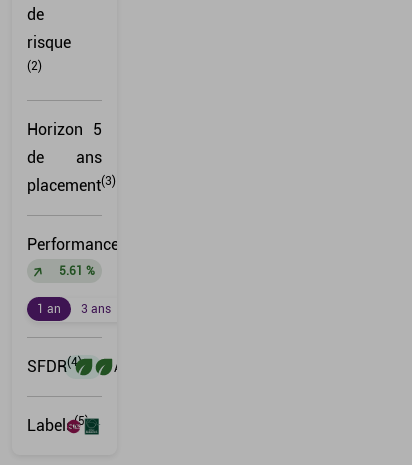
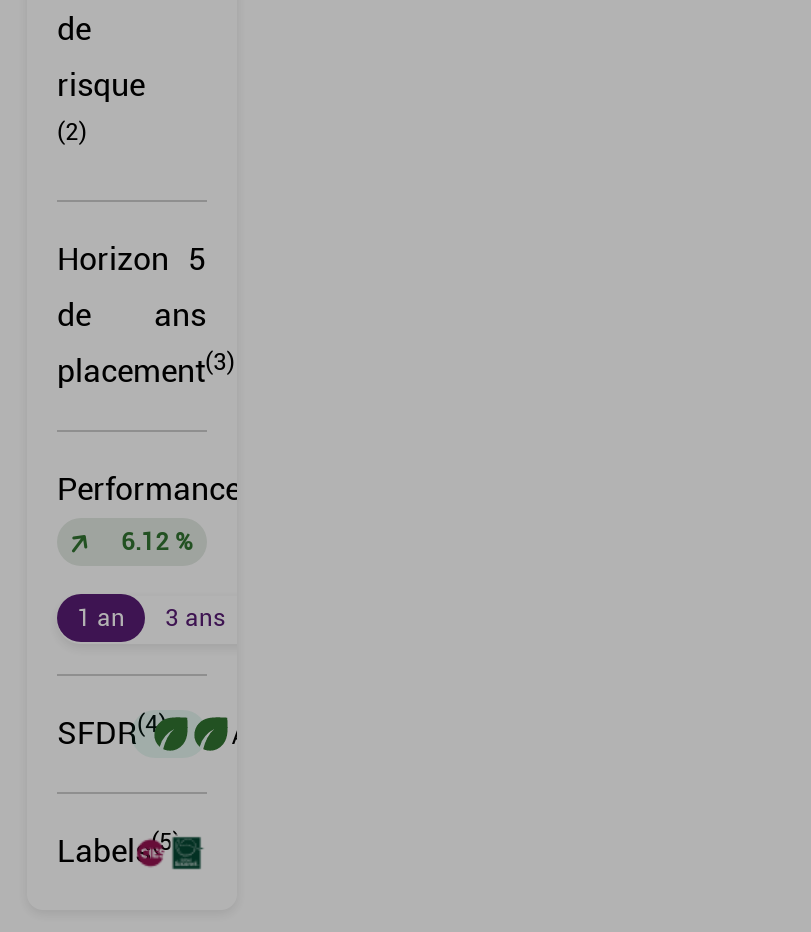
- 5.61 %
+ 6.12 %
